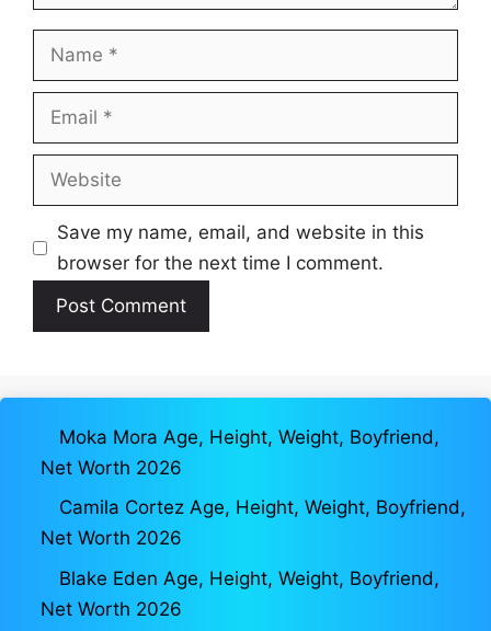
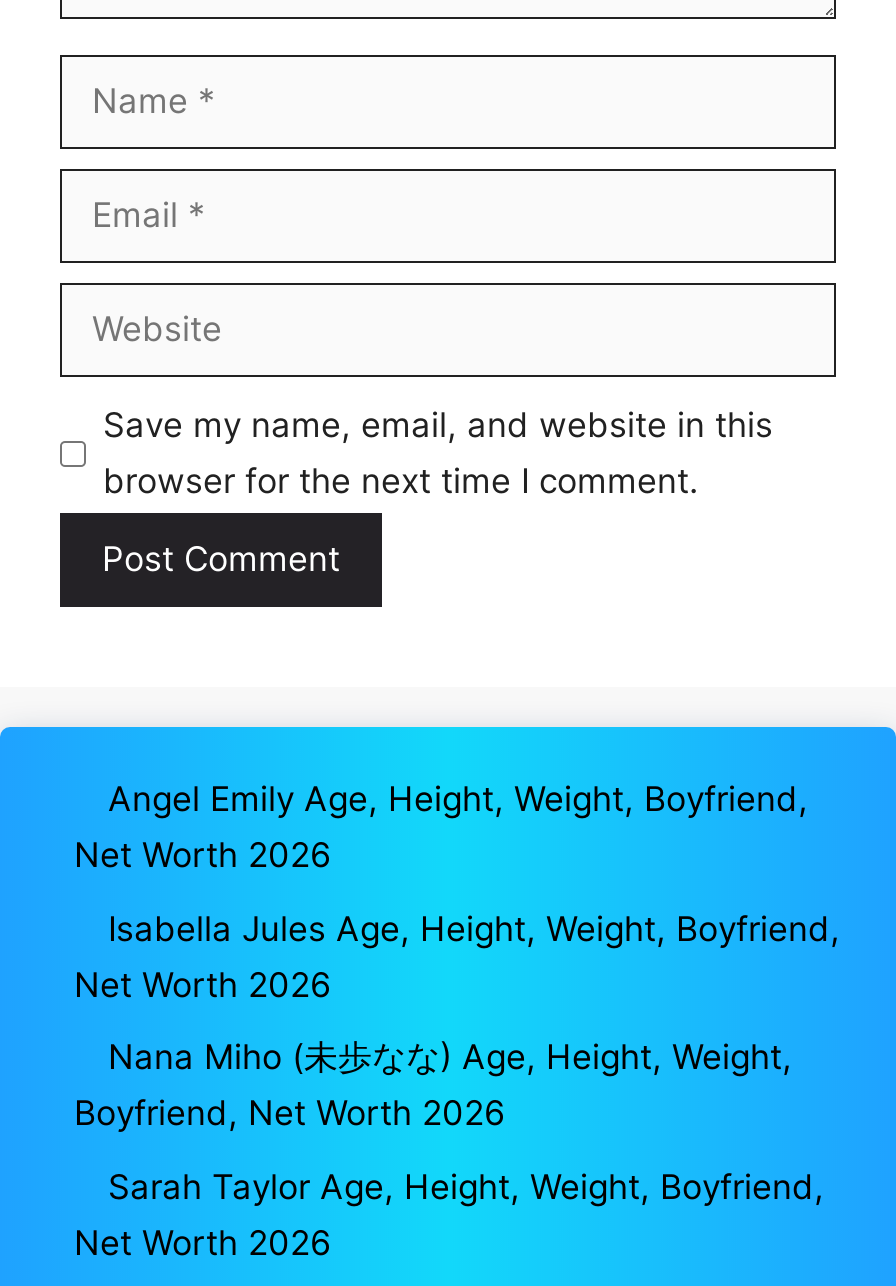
- Moka Mora Age, Height, Weight, Boyfriend,
+ Angel Emily Age, Height, Weight, Boyfriend,

- Camila Cortez Age, Height, Weight, Boyfriend,
+ Isabella Jules Age, Height, Weight, Boyfriend,

- Blake Eden Age, Height, Weight, Boyfriend,
+ Nana Miho (未歩なな) Age, Height, Weight,
+ Boyfriend, Net Worth 2026
+ Sarah Taylor Age, Height, Weight, Boyfriend,
